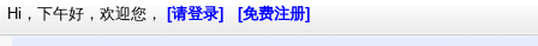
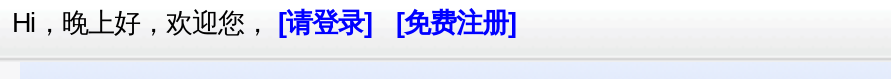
- Hi，下午好，欢迎您，[请登录]
+ Hi，晚上好，欢迎您，[请登录]
